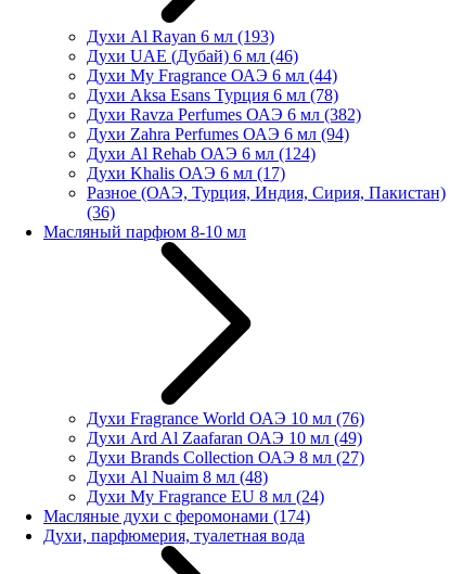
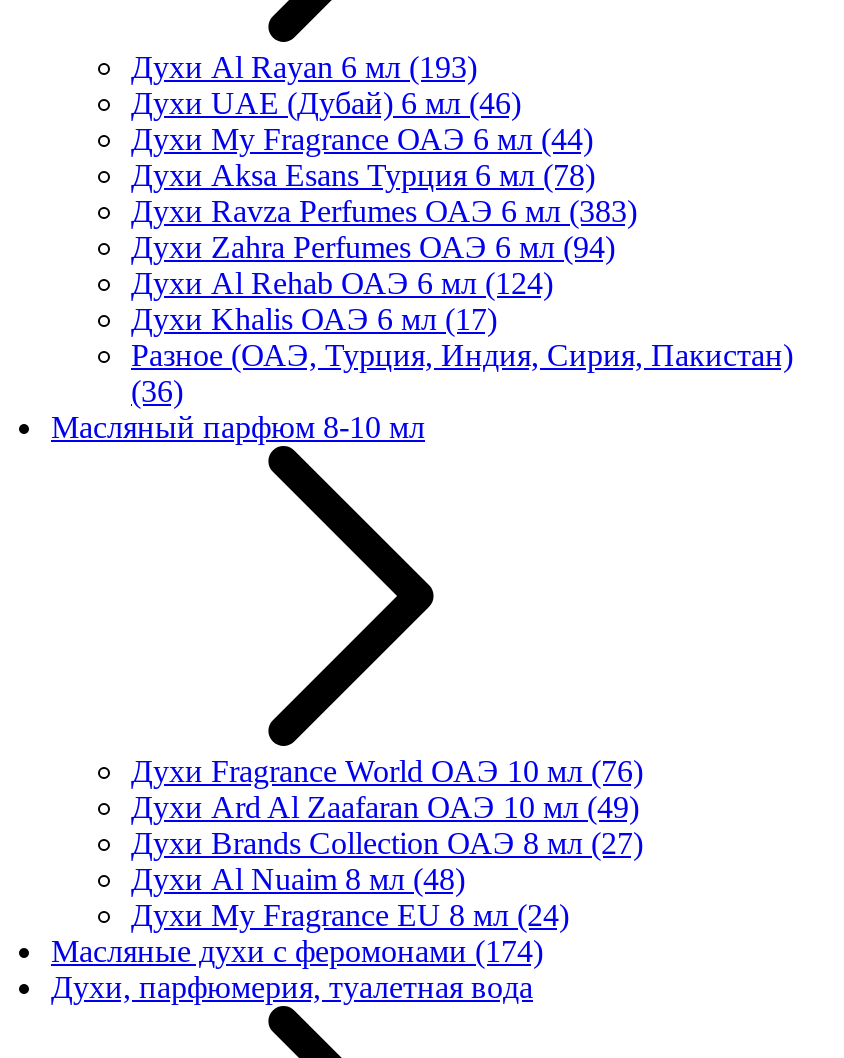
- Духи Ravza Perfumes ОАЭ 6 мл (382)
+ Духи Ravza Perfumes ОАЭ 6 мл (383)
